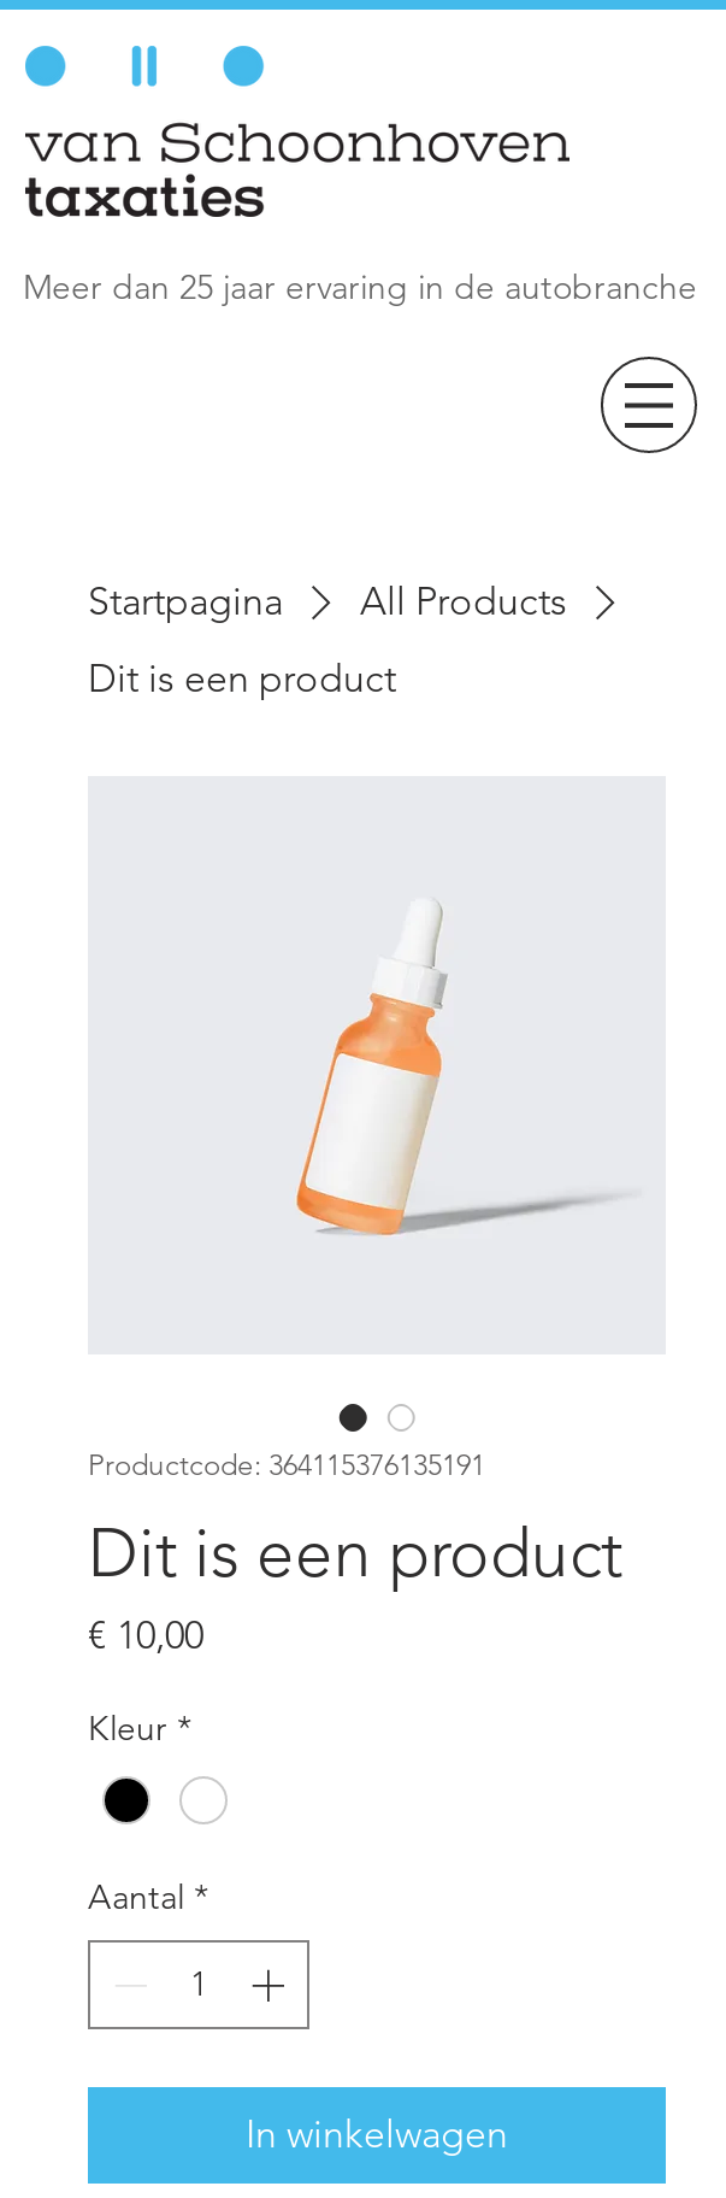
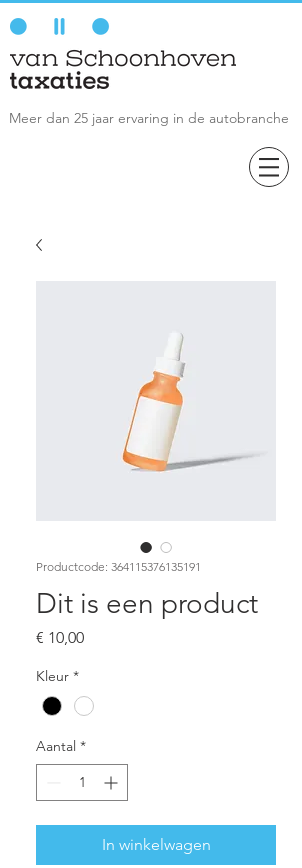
- Startpagina
- All Products
- Dit is een product
